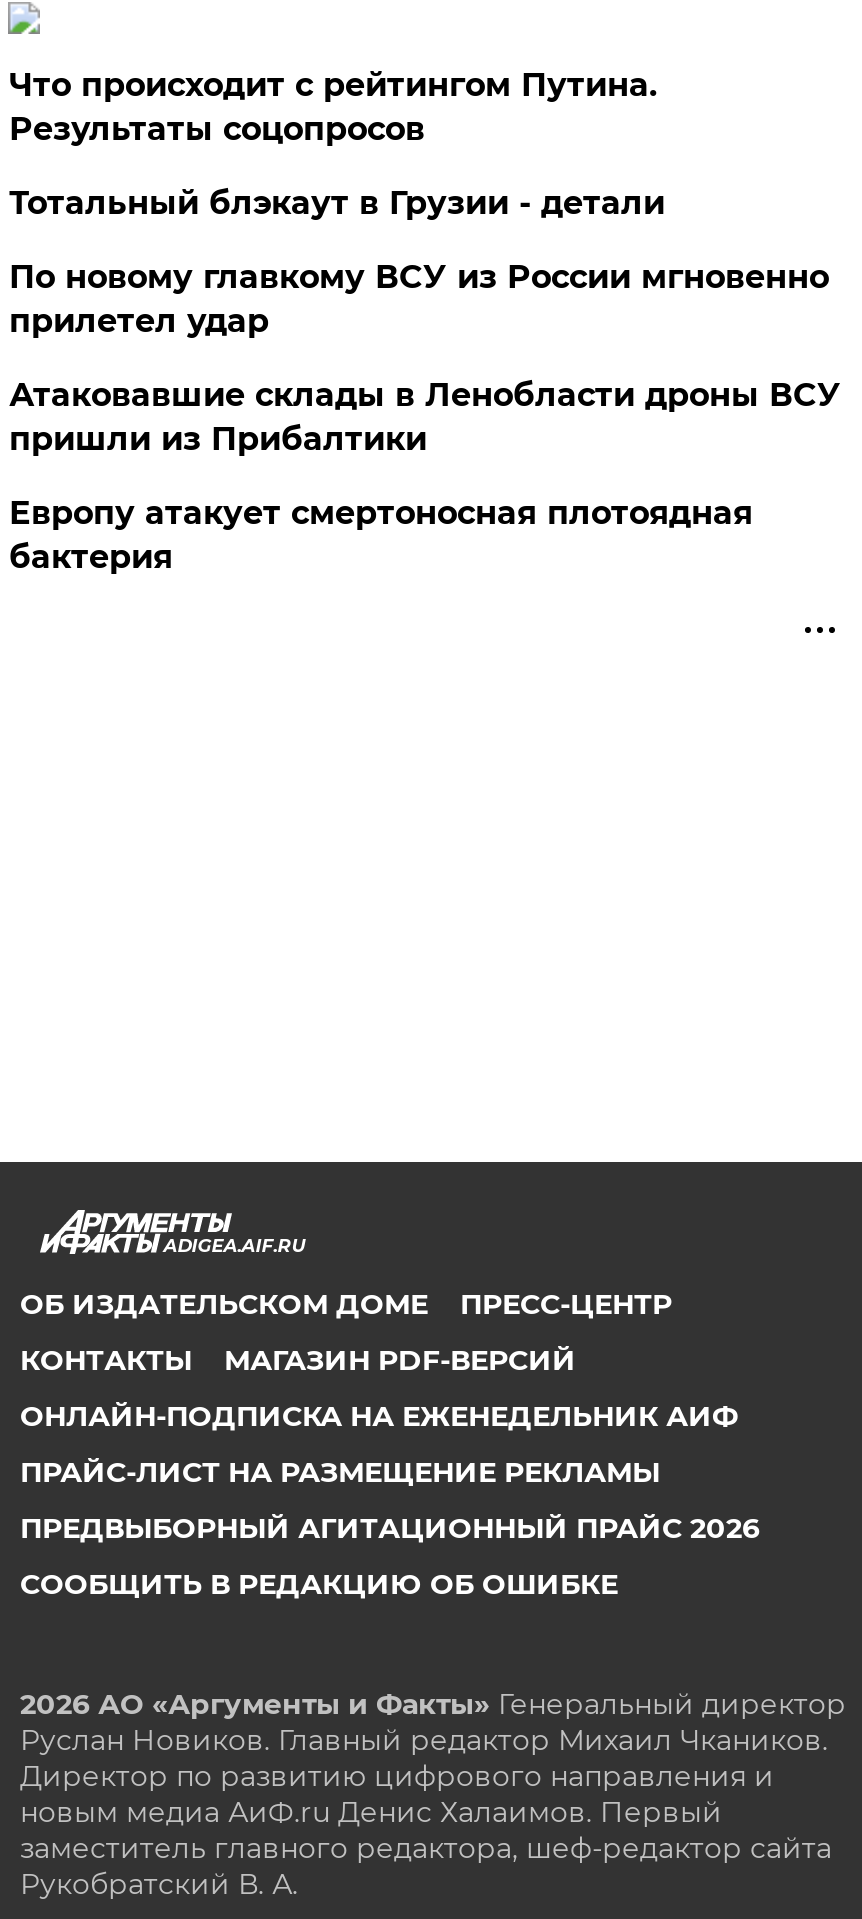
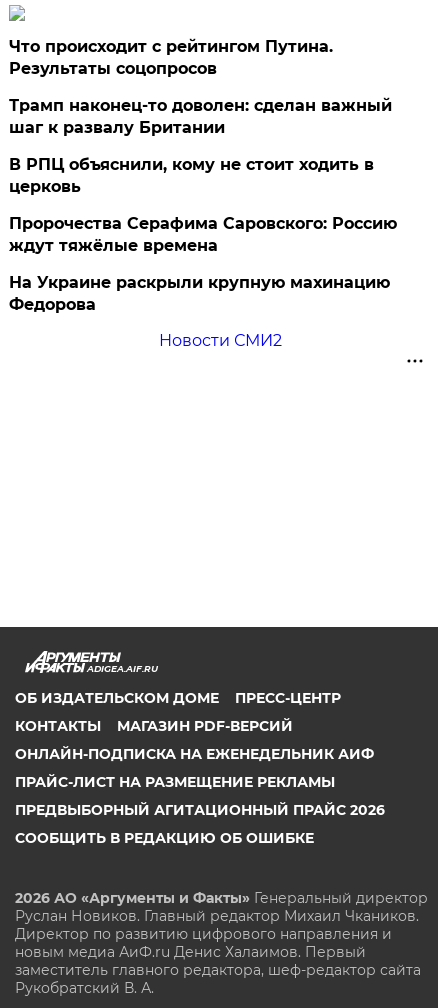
- Тотальный блэкаут в Грузии - детали
- По новому главкому ВСУ из России мгновенно
- прилетел удар
- Атаковавшие склады в Ленобласти дроны ВСУ
- пришли из Прибалтики
- Европу атакует смертоносная плотоядная
- бактерия
+ Трамп наконец-то доволен: сделан важный
+ шаг к развалу Британии
+ В РПЦ объяснили, кому не стоит ходить в
+ церковь
+ Пророчества Серафима Саровского: Россию
+ ждут тяжёлые времена
+ На Украине раскрыли крупную махинацию
+ Федорова
+ Новости СМИ2
